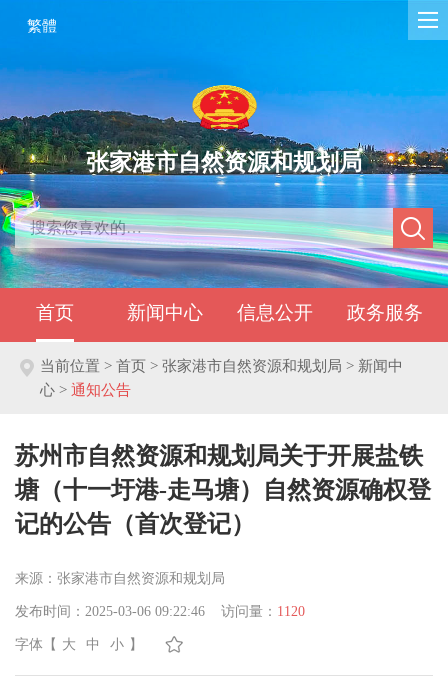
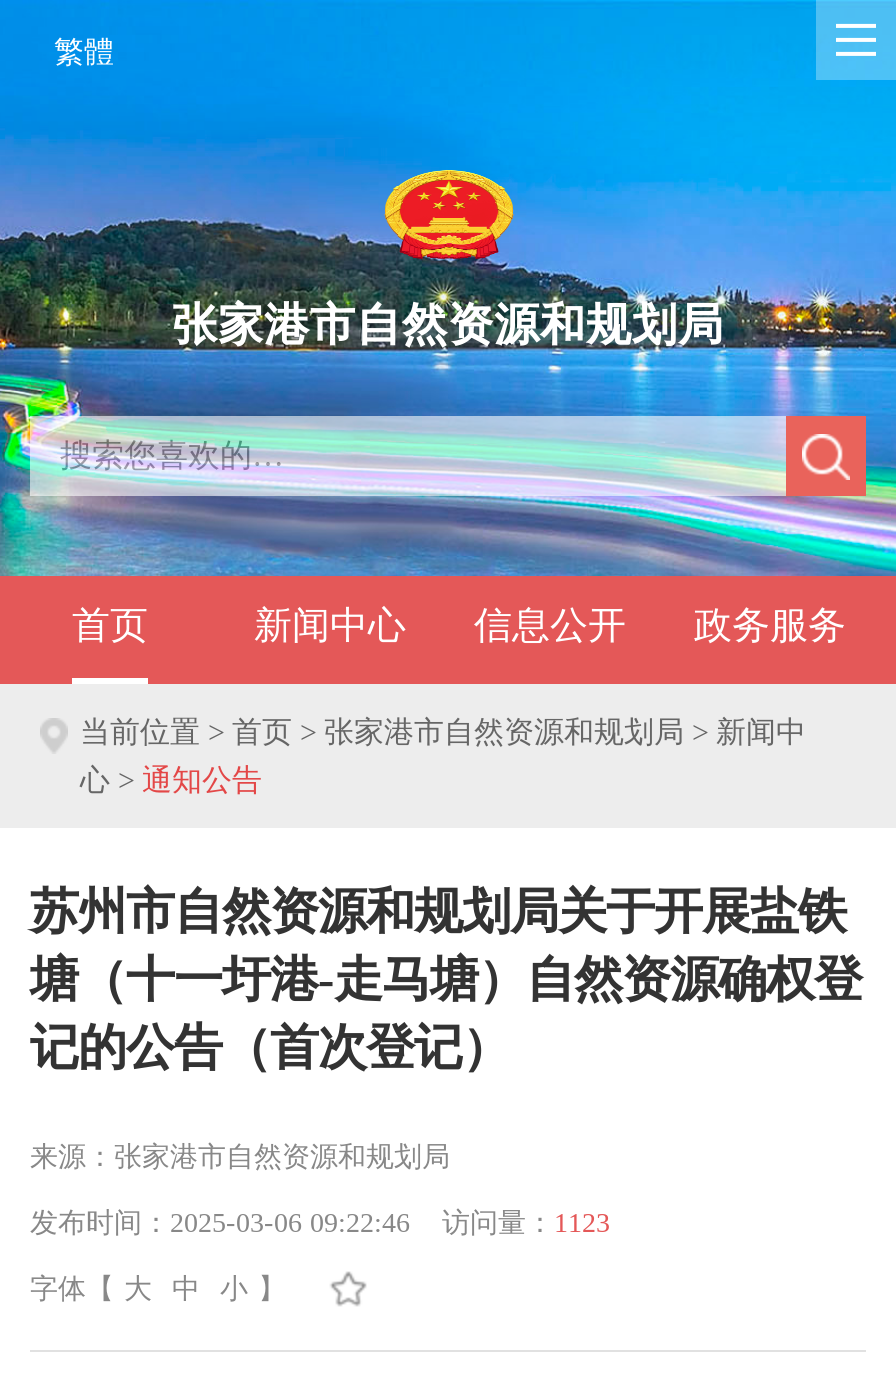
- 发布时间：2025-03-06 09:22:46 访问量：1120
+ 发布时间：2025-03-06 09:22:46 访问量：1123
